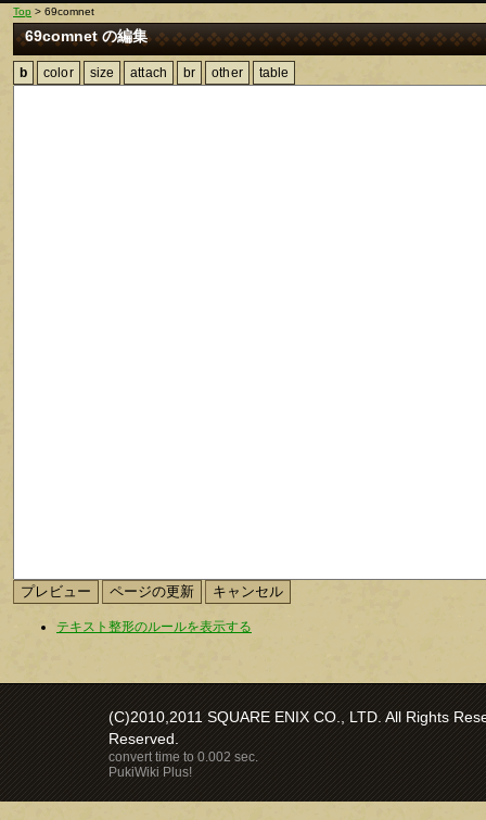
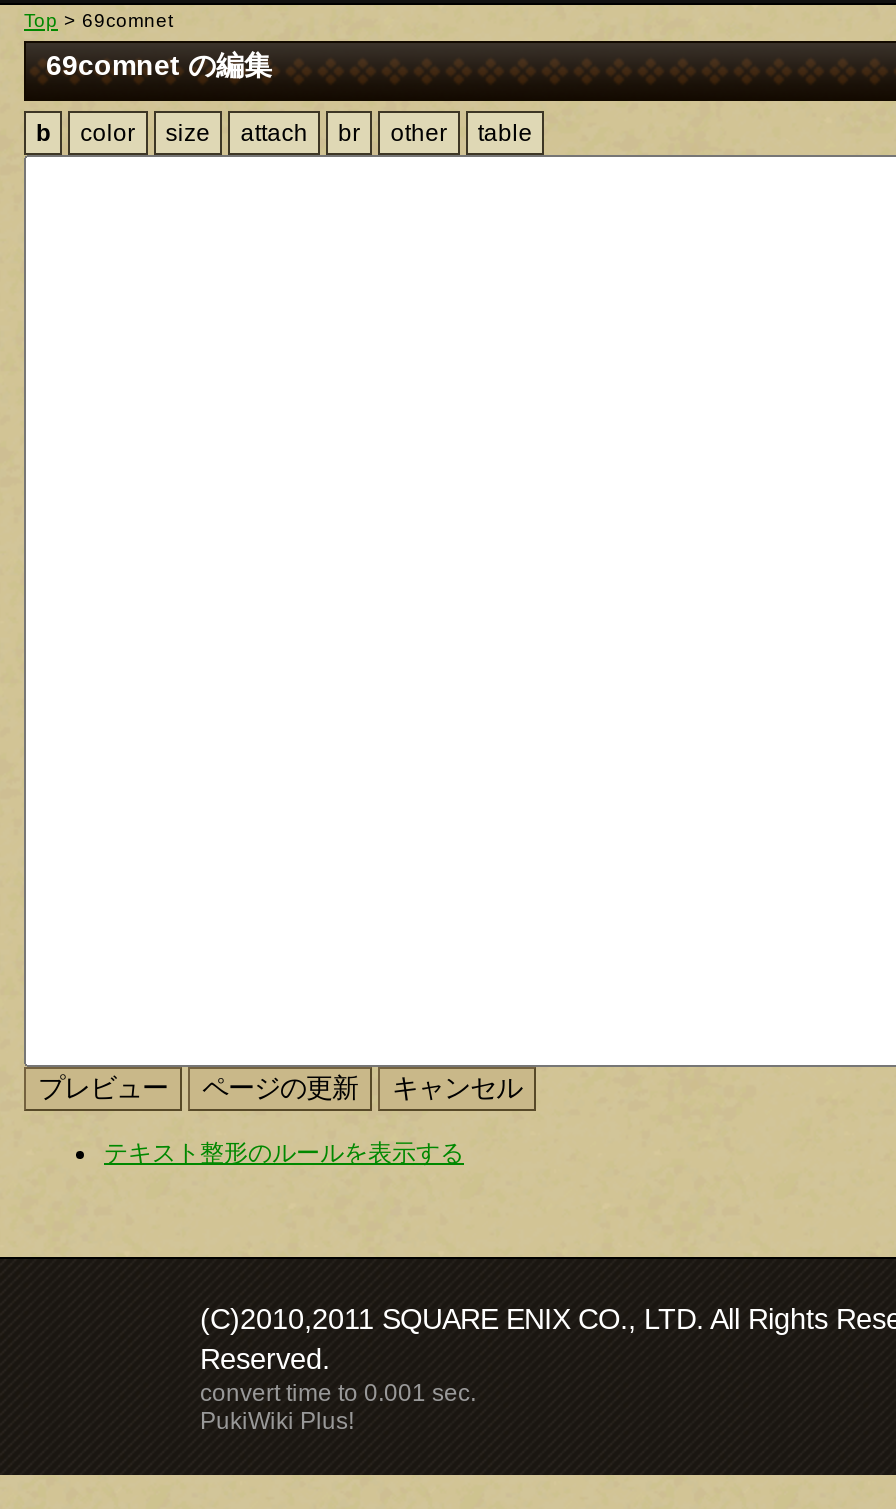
- convert time to 0.002 sec.
+ convert time to 0.001 sec.
